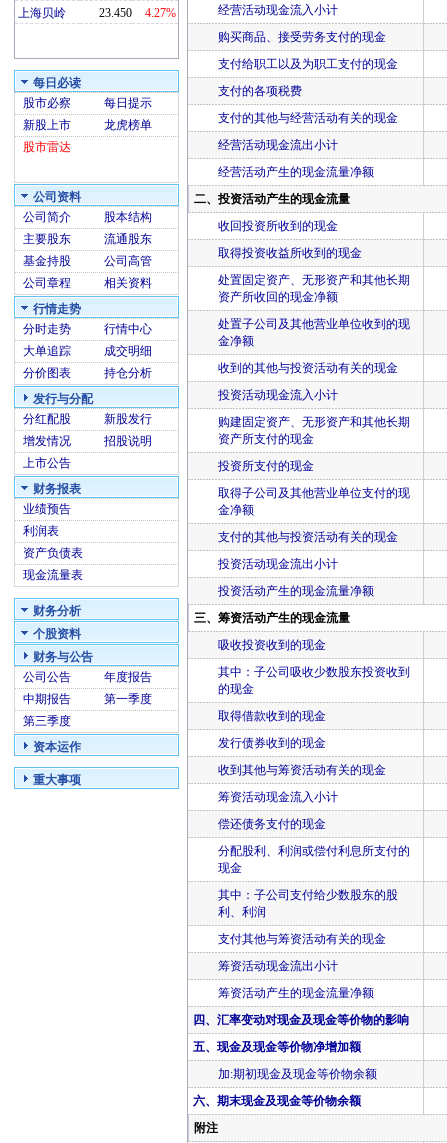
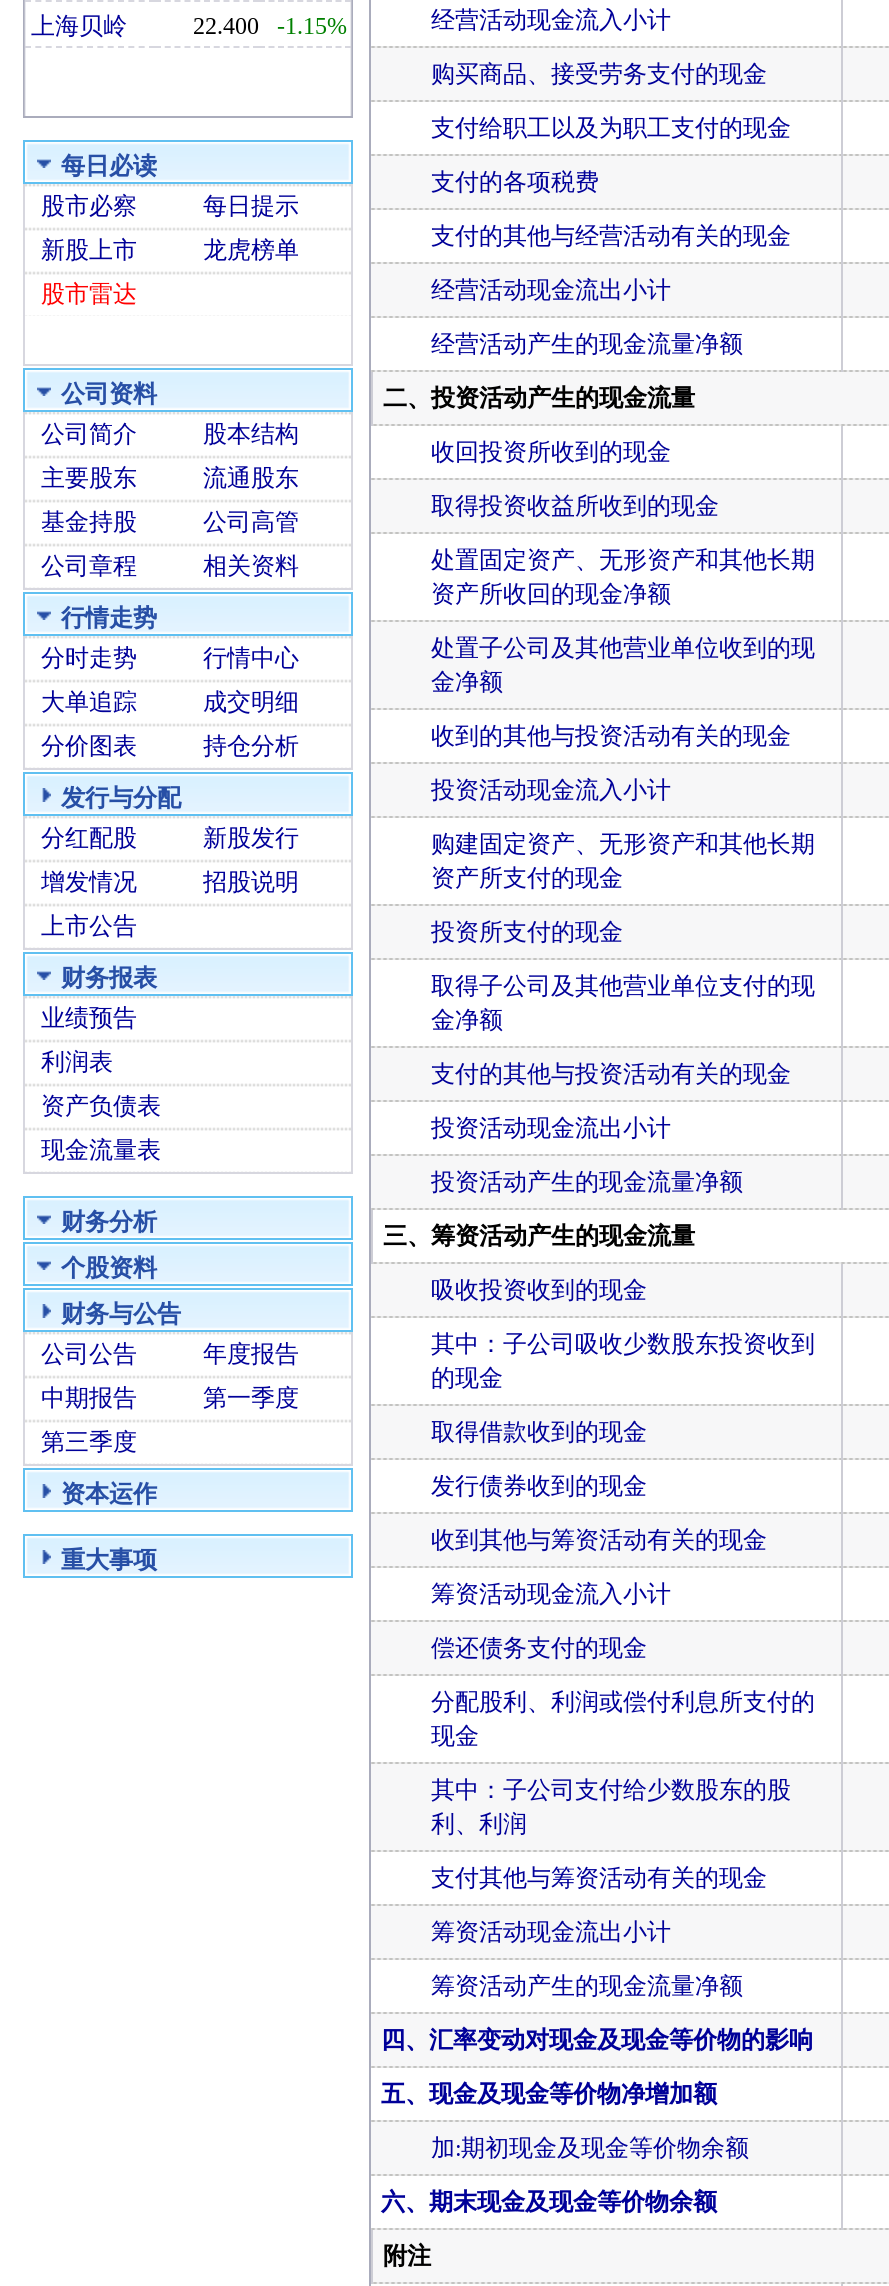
- 23.450
+ 22.400

- 4.27%
+ -1.15%
